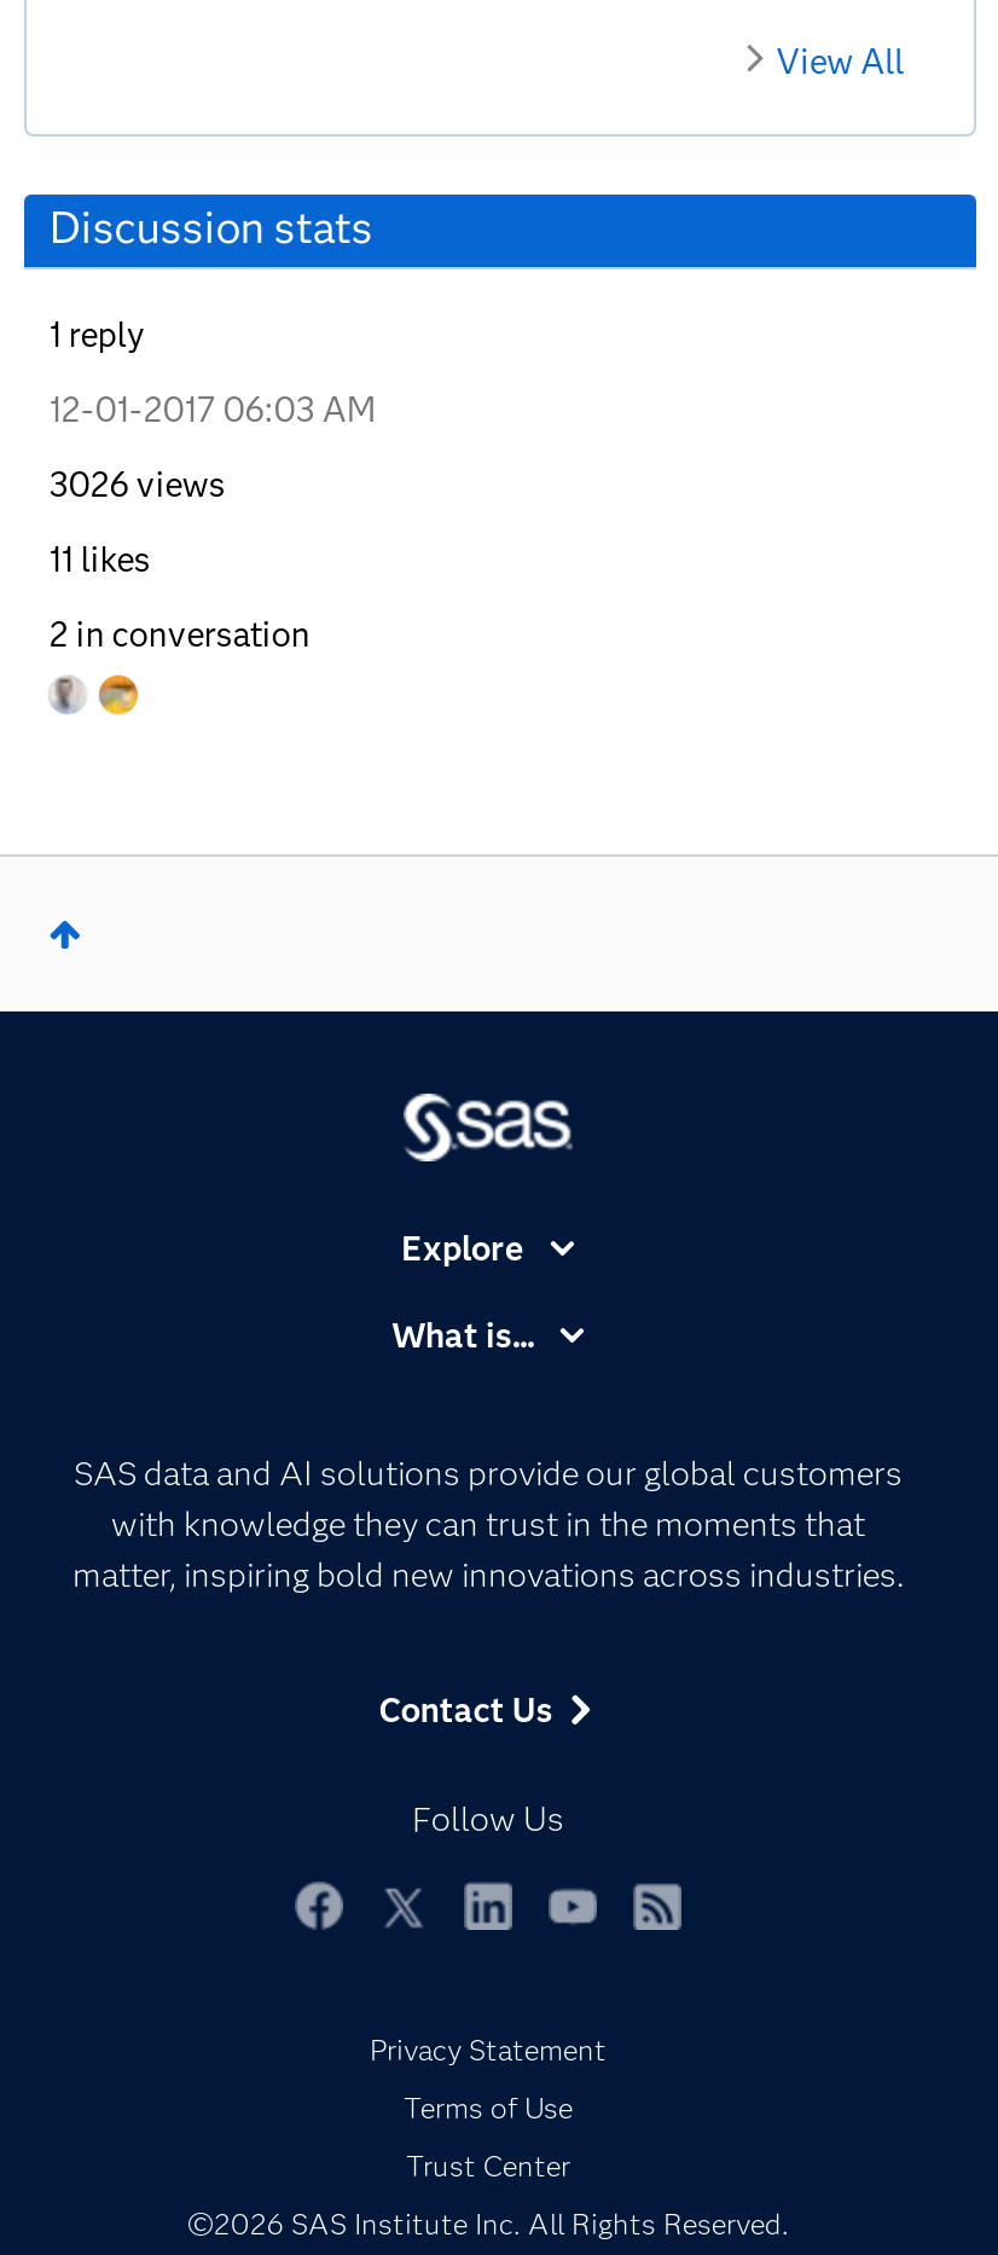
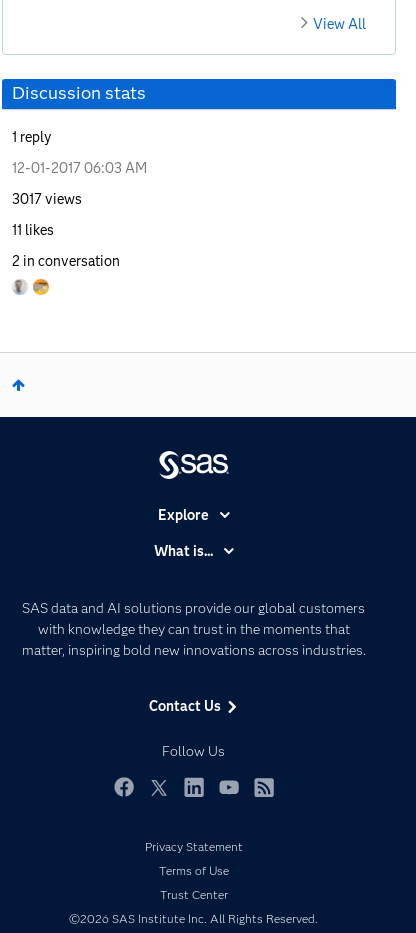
- 3026 views
+ 3017 views
